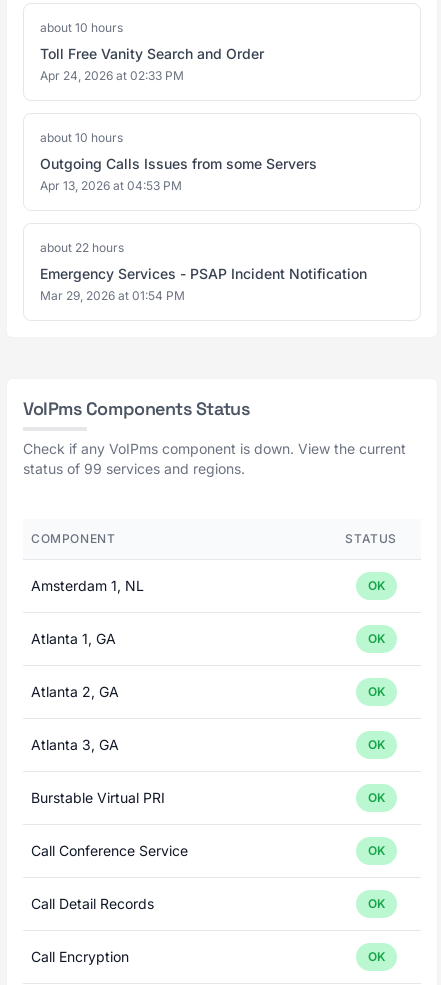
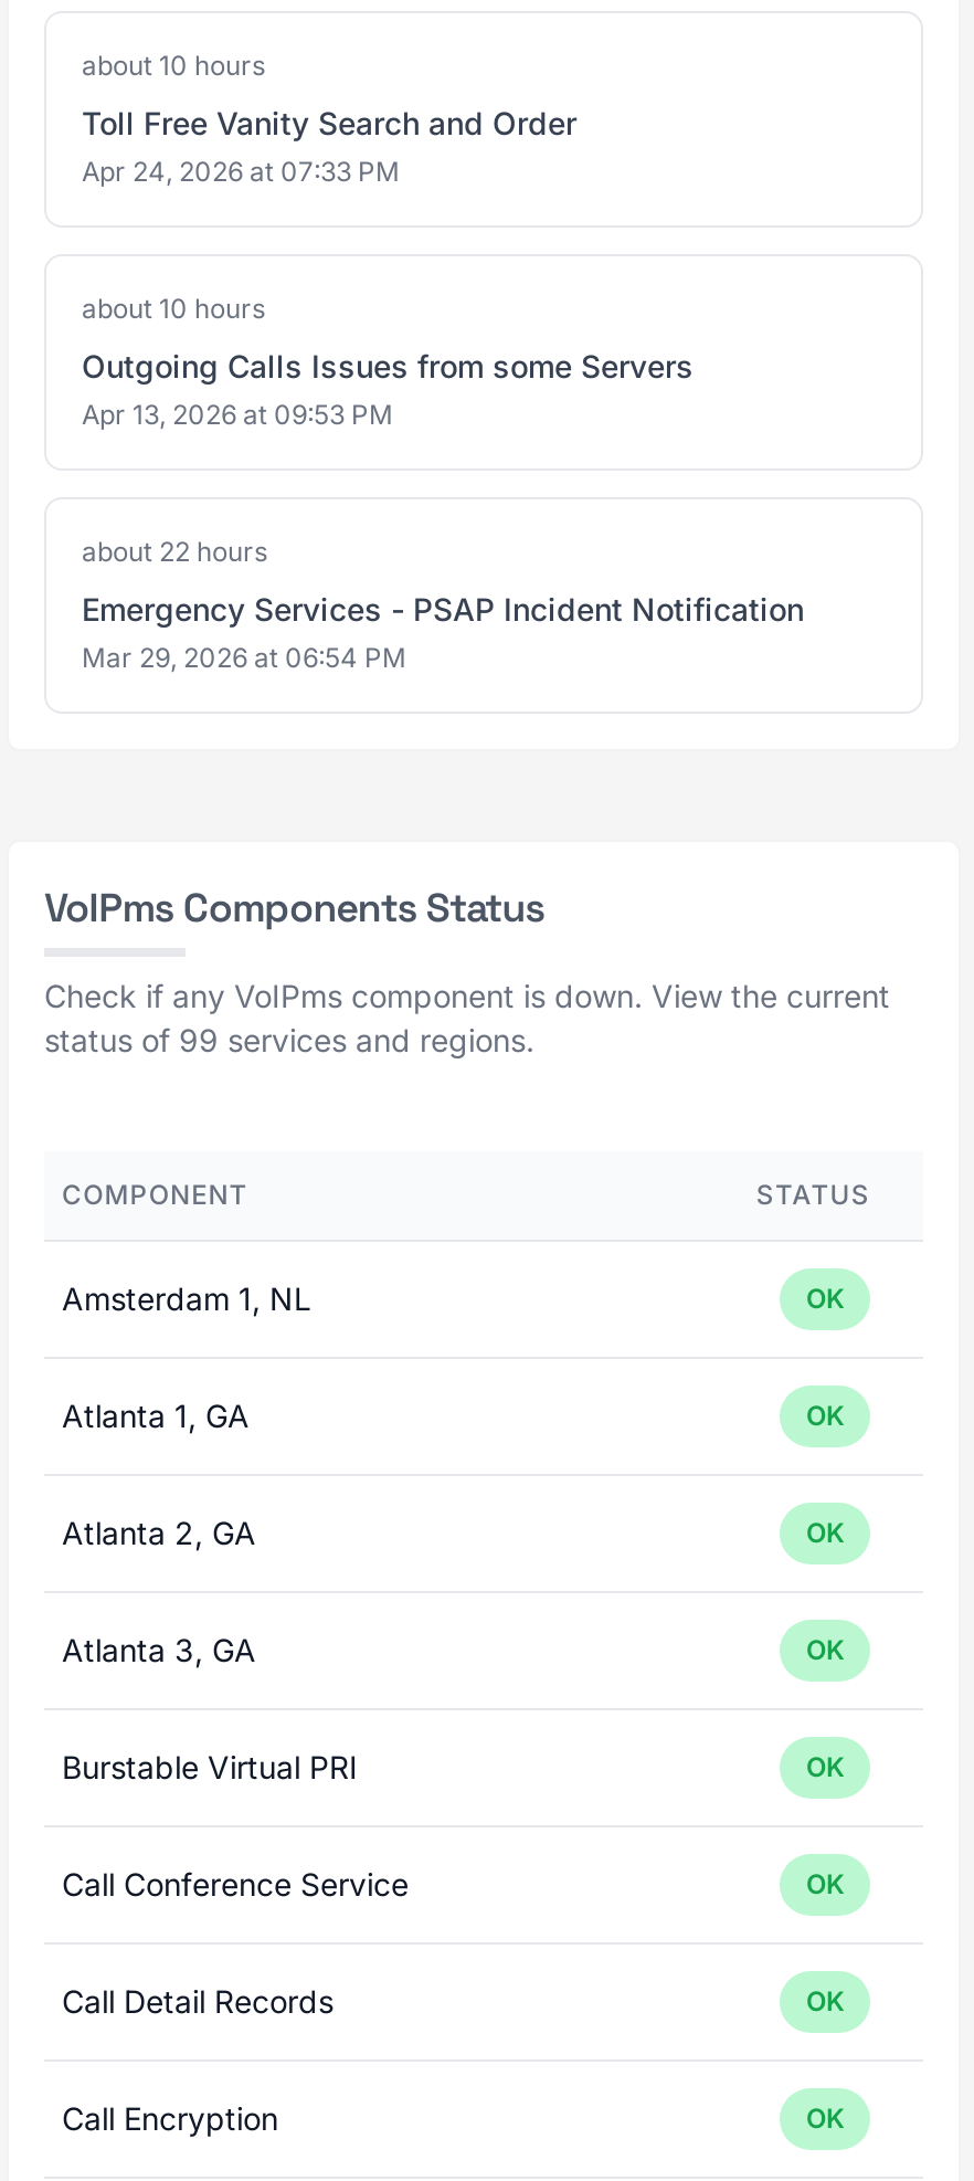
- Apr 24, 2026 at 02:33 PM
+ Apr 24, 2026 at 07:33 PM

- Apr 13, 2026 at 04:53 PM
+ Apr 13, 2026 at 09:53 PM

- Mar 29, 2026 at 01:54 PM
+ Mar 29, 2026 at 06:54 PM
